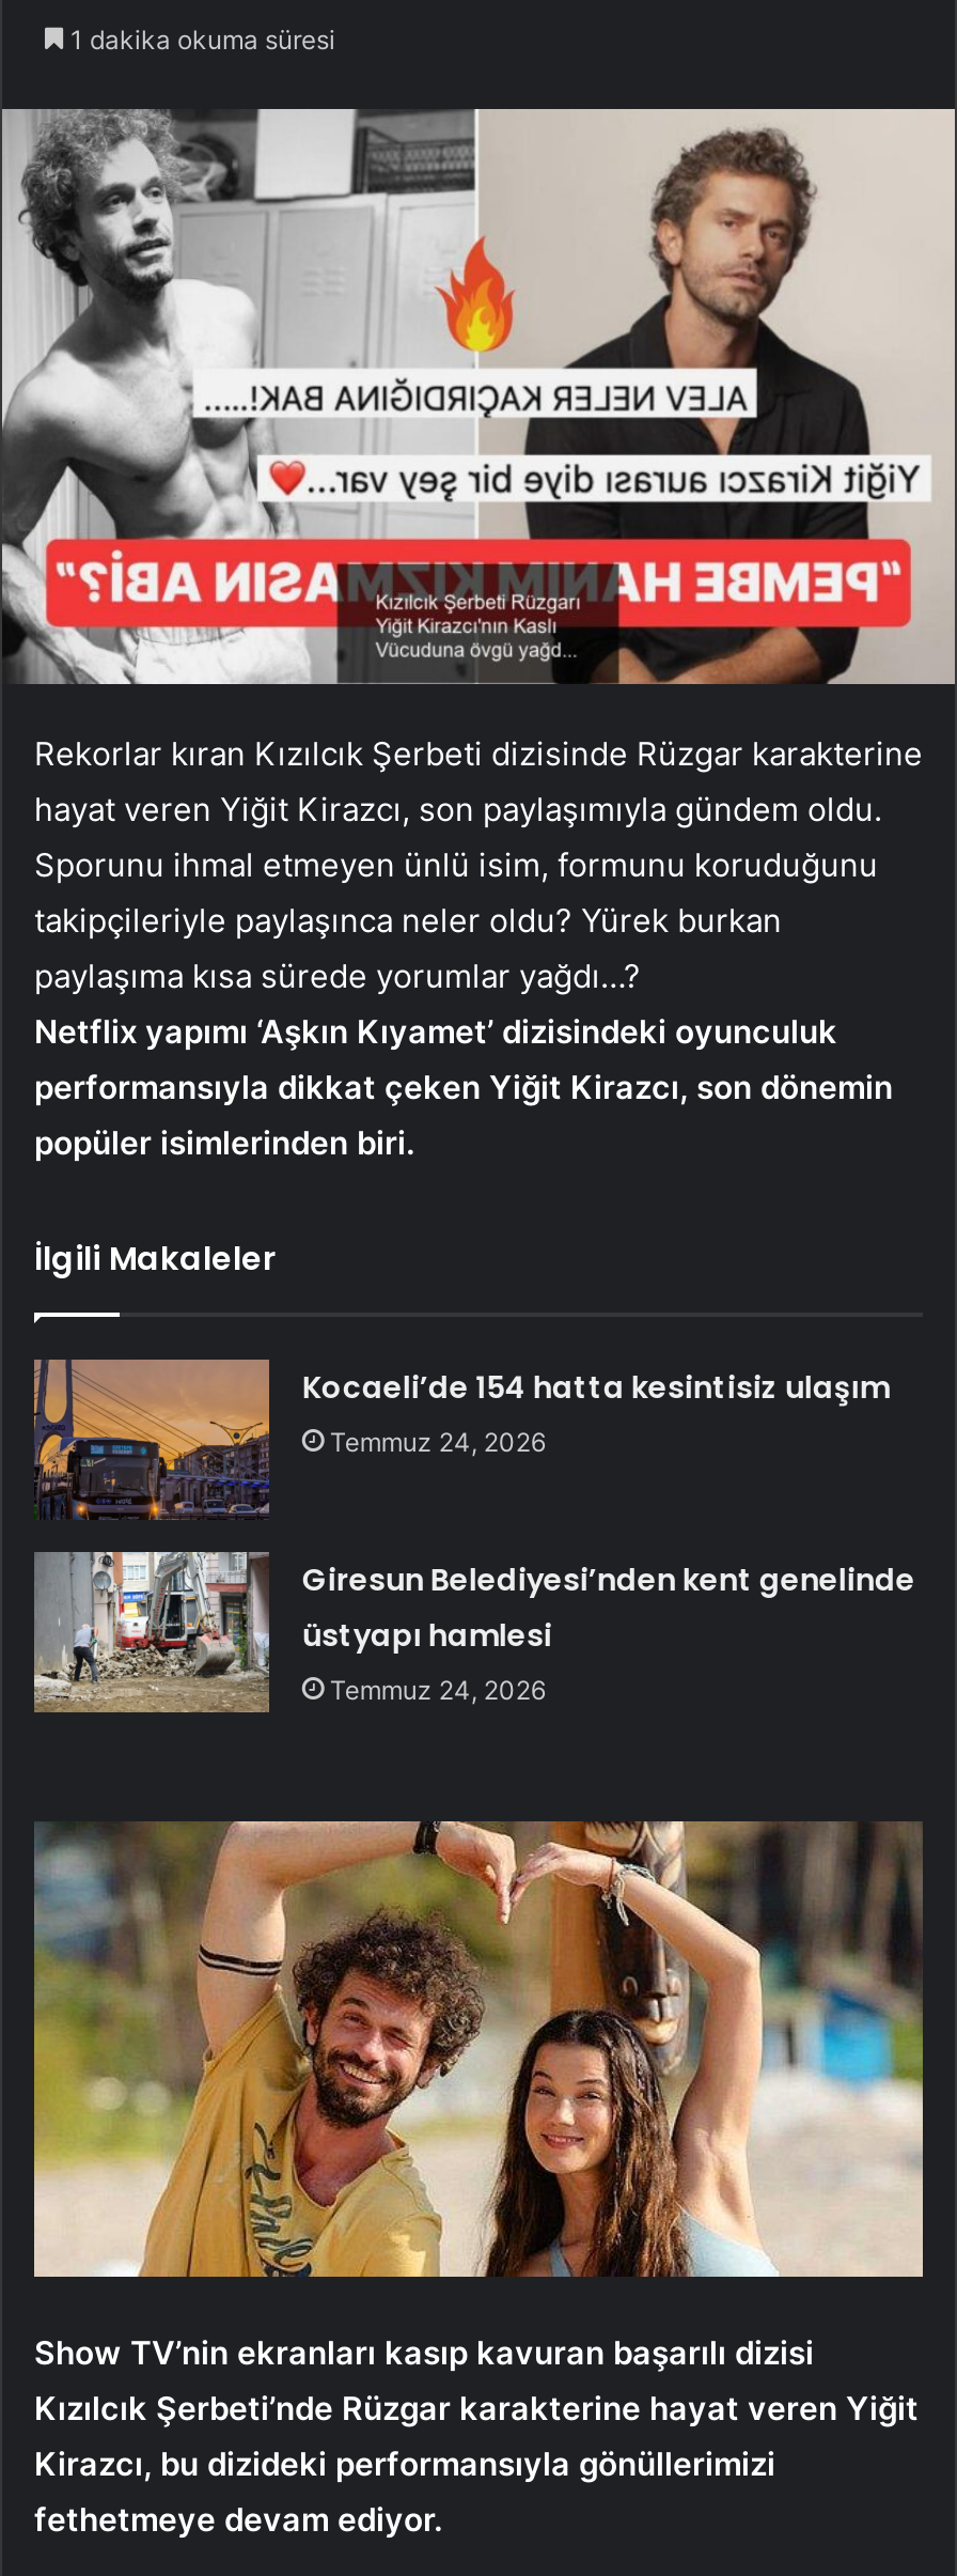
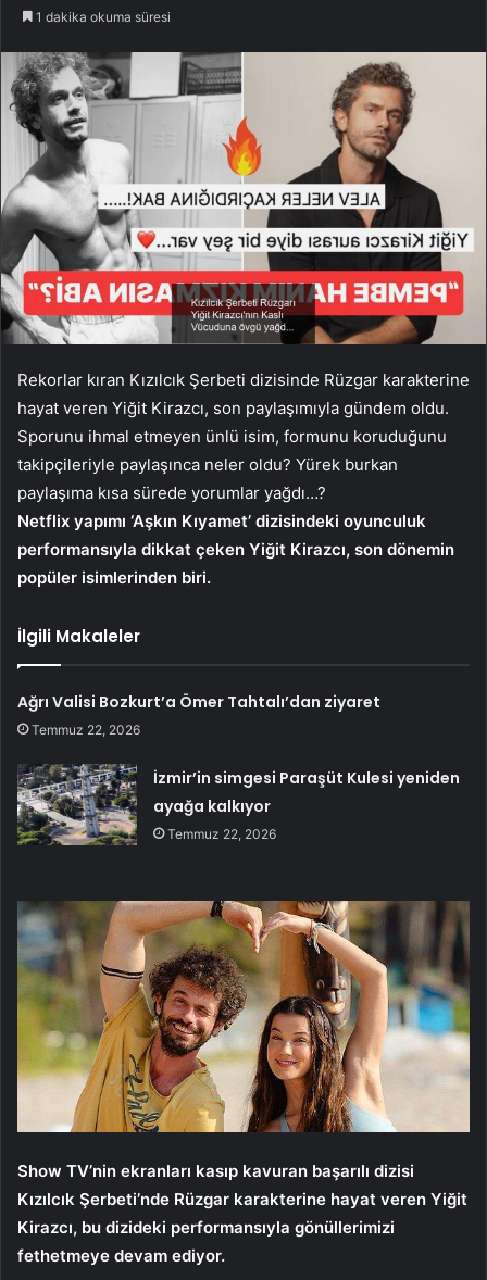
- Kocaeli’de 154 hatta kesintisiz ulaşım
- Temmuz 24, 2026
+ Ağrı Valisi Bozkurt’a Ömer Tahtalı’dan ziyaret
+ Temmuz 22, 2026

- [image]
- Giresun Belediyesi’nden kent genelinde
- üstyapı hamlesi
- Temmuz 24, 2026
+ [image]
+ İzmir’in simgesi Paraşüt Kulesi yeniden
+ ayağa kalkıyor
+ Temmuz 22, 2026
